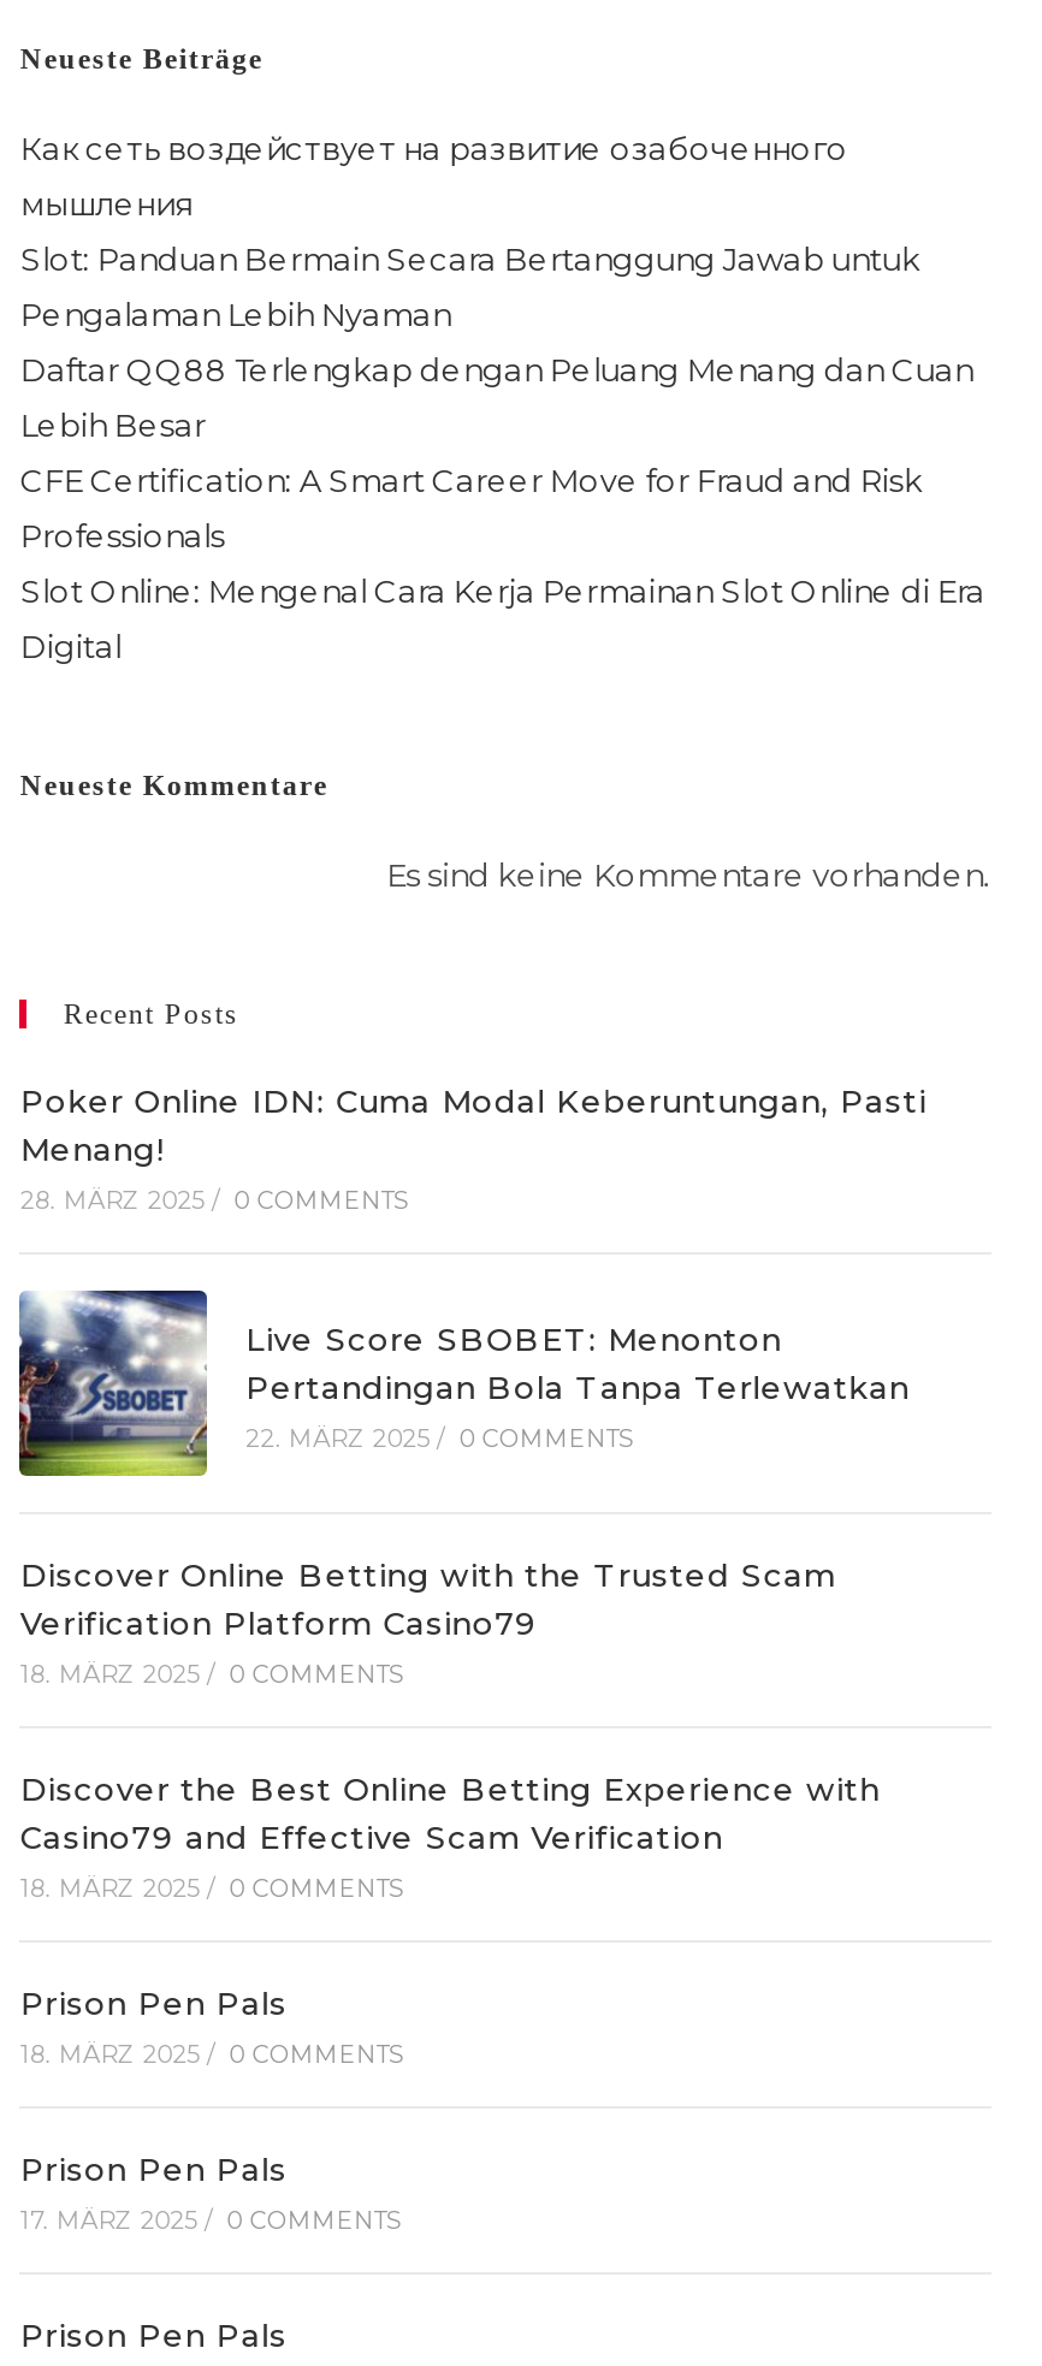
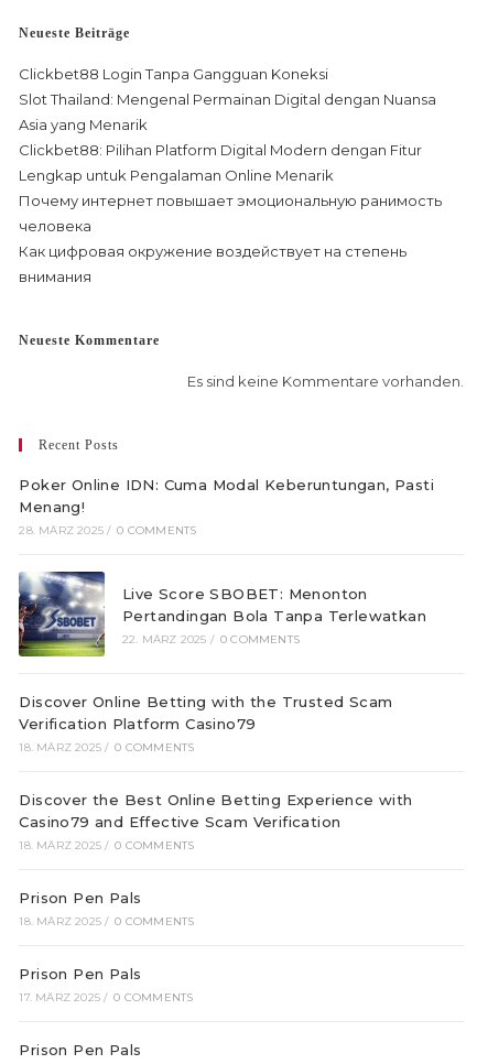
- Как сеть воздействует на развитие озабоченного
- мышления
- Slot: Panduan Bermain Secara Bertanggung Jawab untuk
- Pengalaman Lebih Nyaman
- Daftar QQ88 Terlengkap dengan Peluang Menang dan Cuan
- Lebih Besar
- CFE Certification: A Smart Career Move for Fraud and Risk
- Professionals
- Slot Online: Mengenal Cara Kerja Permainan Slot Online di Era
- Digital
+ Clickbet88 Login Tanpa Gangguan Koneksi
+ Slot Thailand: Mengenal Permainan Digital dengan Nuansa
+ Asia yang Menarik
+ Clickbet88: Pilihan Platform Digital Modern dengan Fitur
+ Lengkap untuk Pengalaman Online Menarik
+ Почему интернет повышает эмоциональную ранимость
+ человека
+ Как цифровая окружение воздействует на степень
+ внимания
